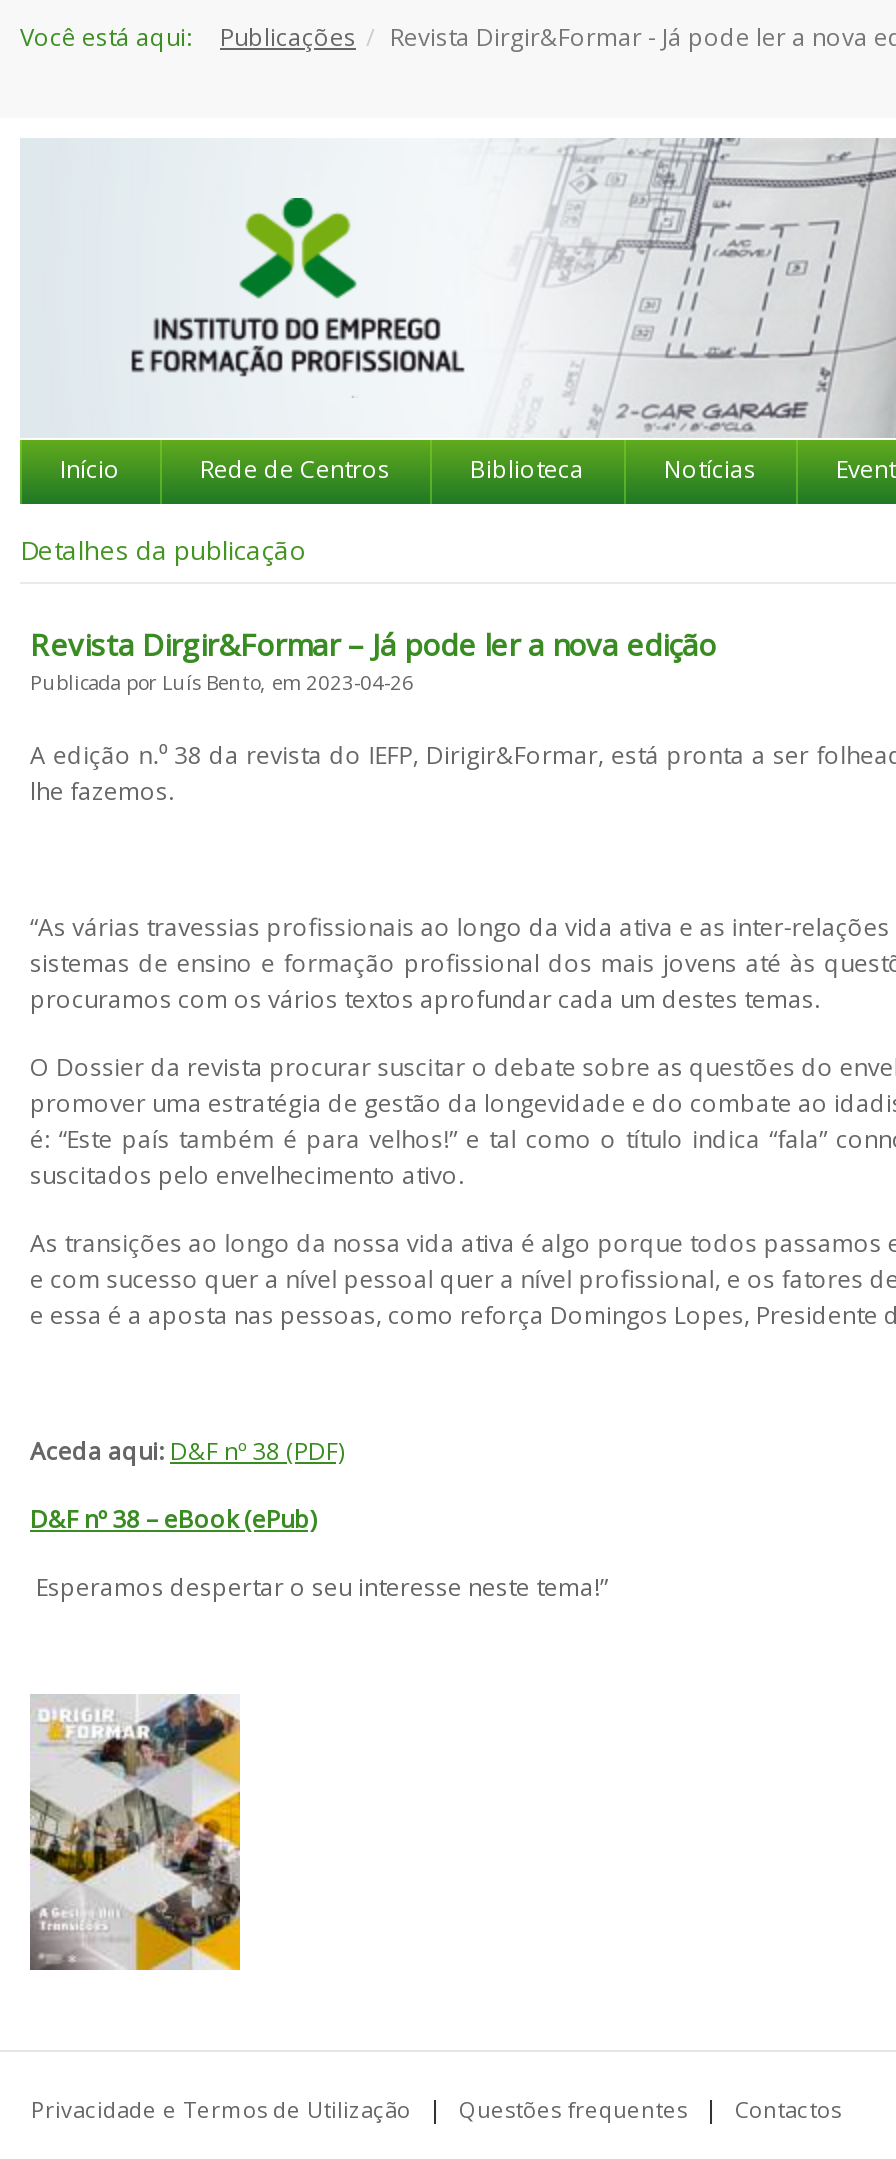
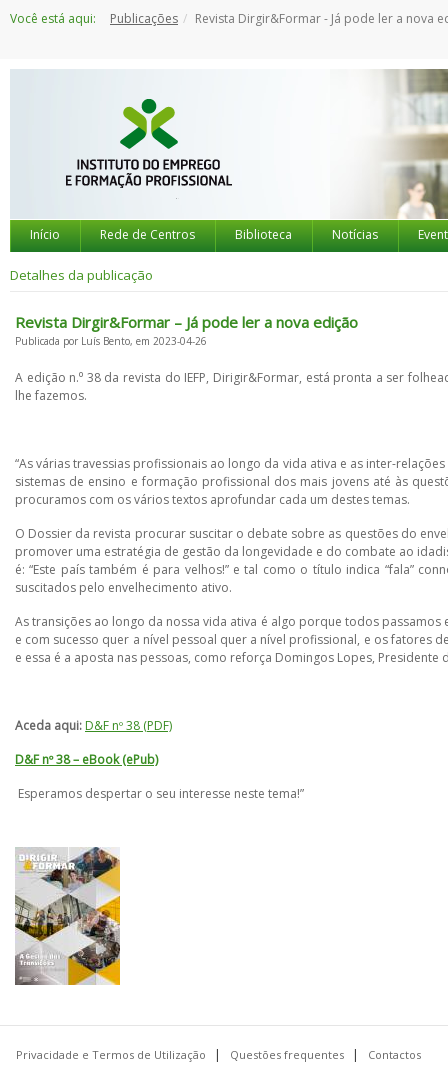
- [image]
+ [image]
